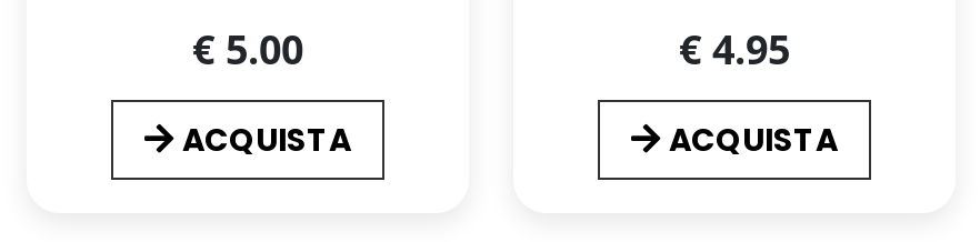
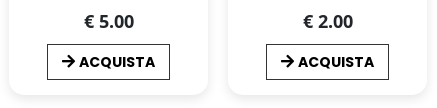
- € 4.95
+ € 2.00
